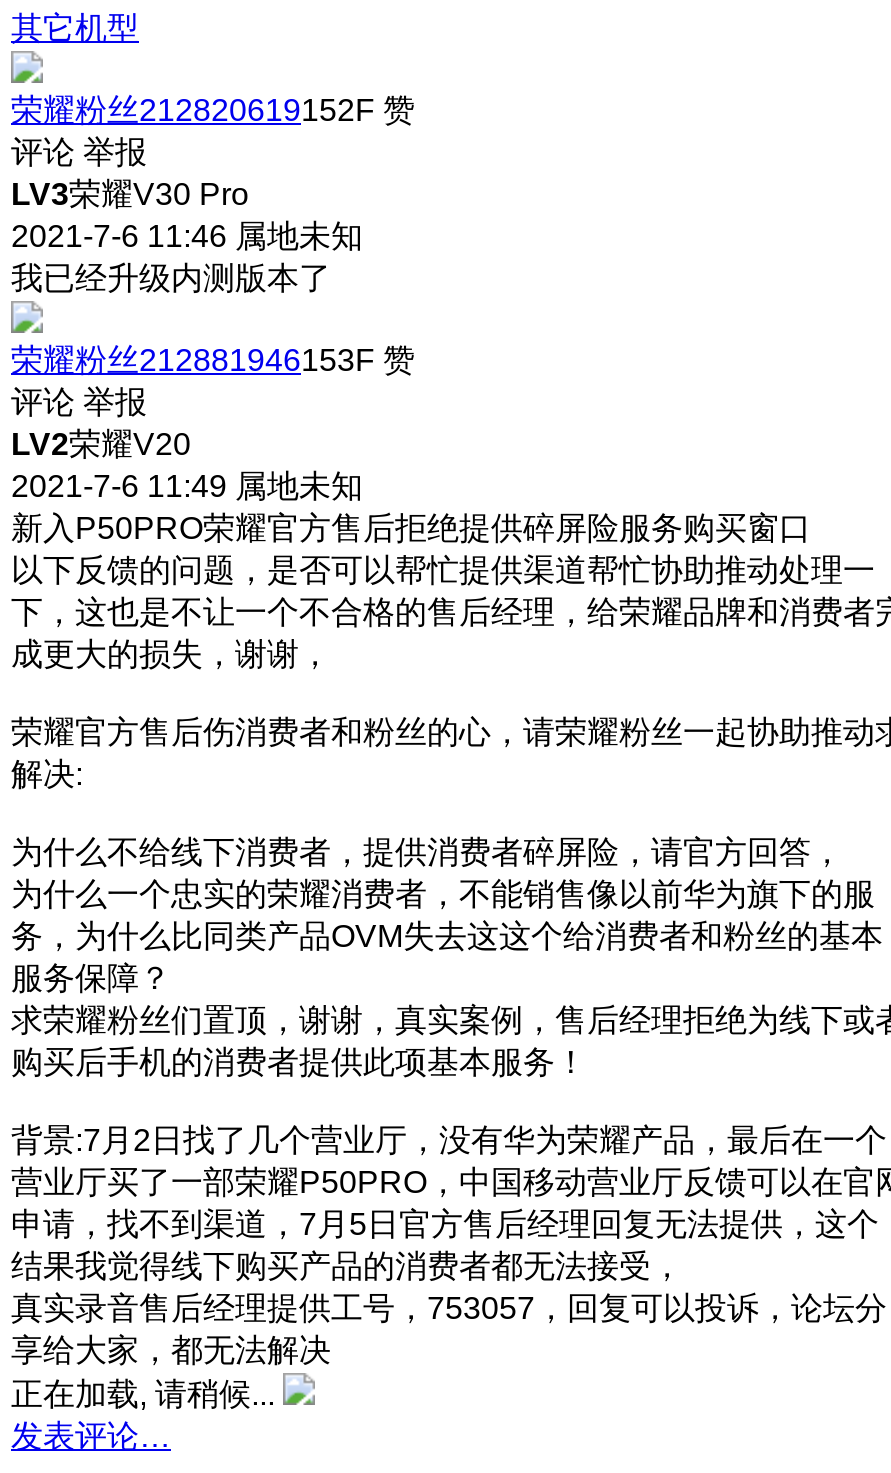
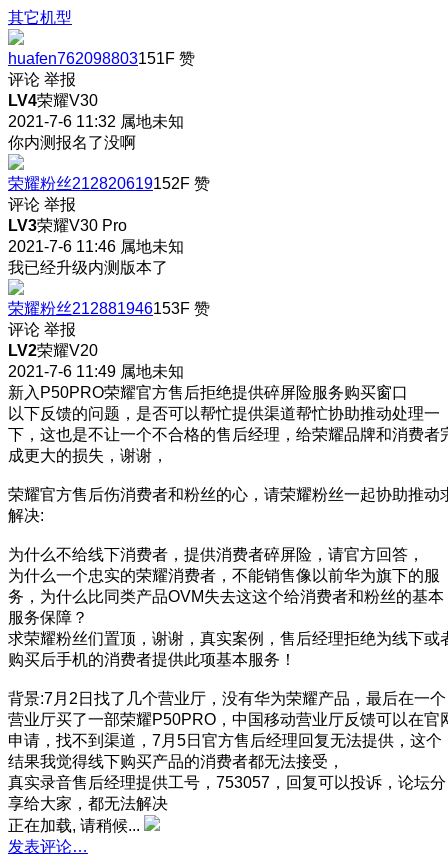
+ huafen762098803151F 赞
+ 评论 举报
+ LV4荣耀V30
+ 2021-7-6 11:32 属地未知
+ 你内测报名了没啊
